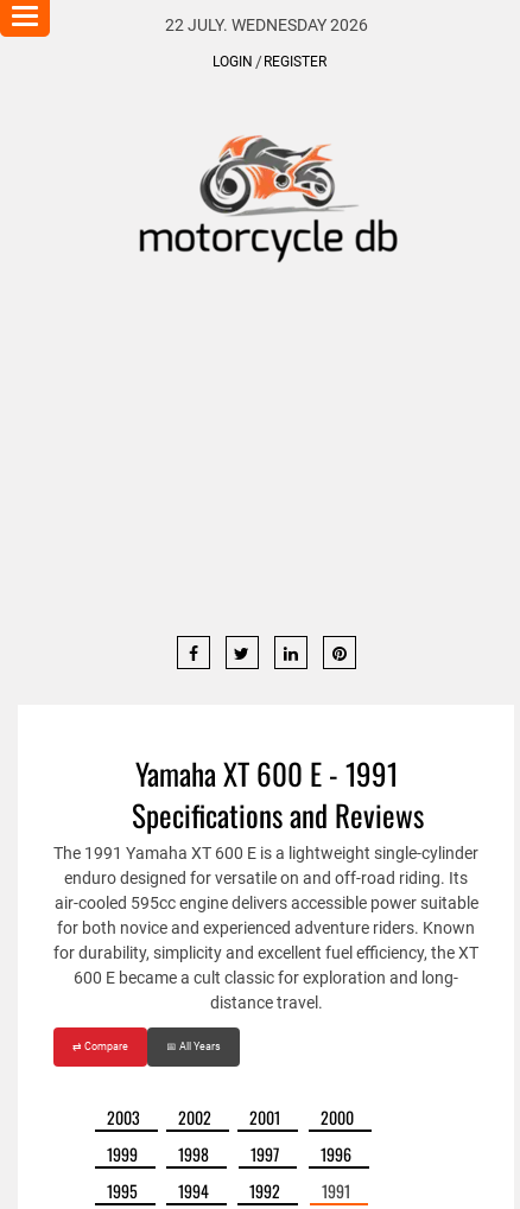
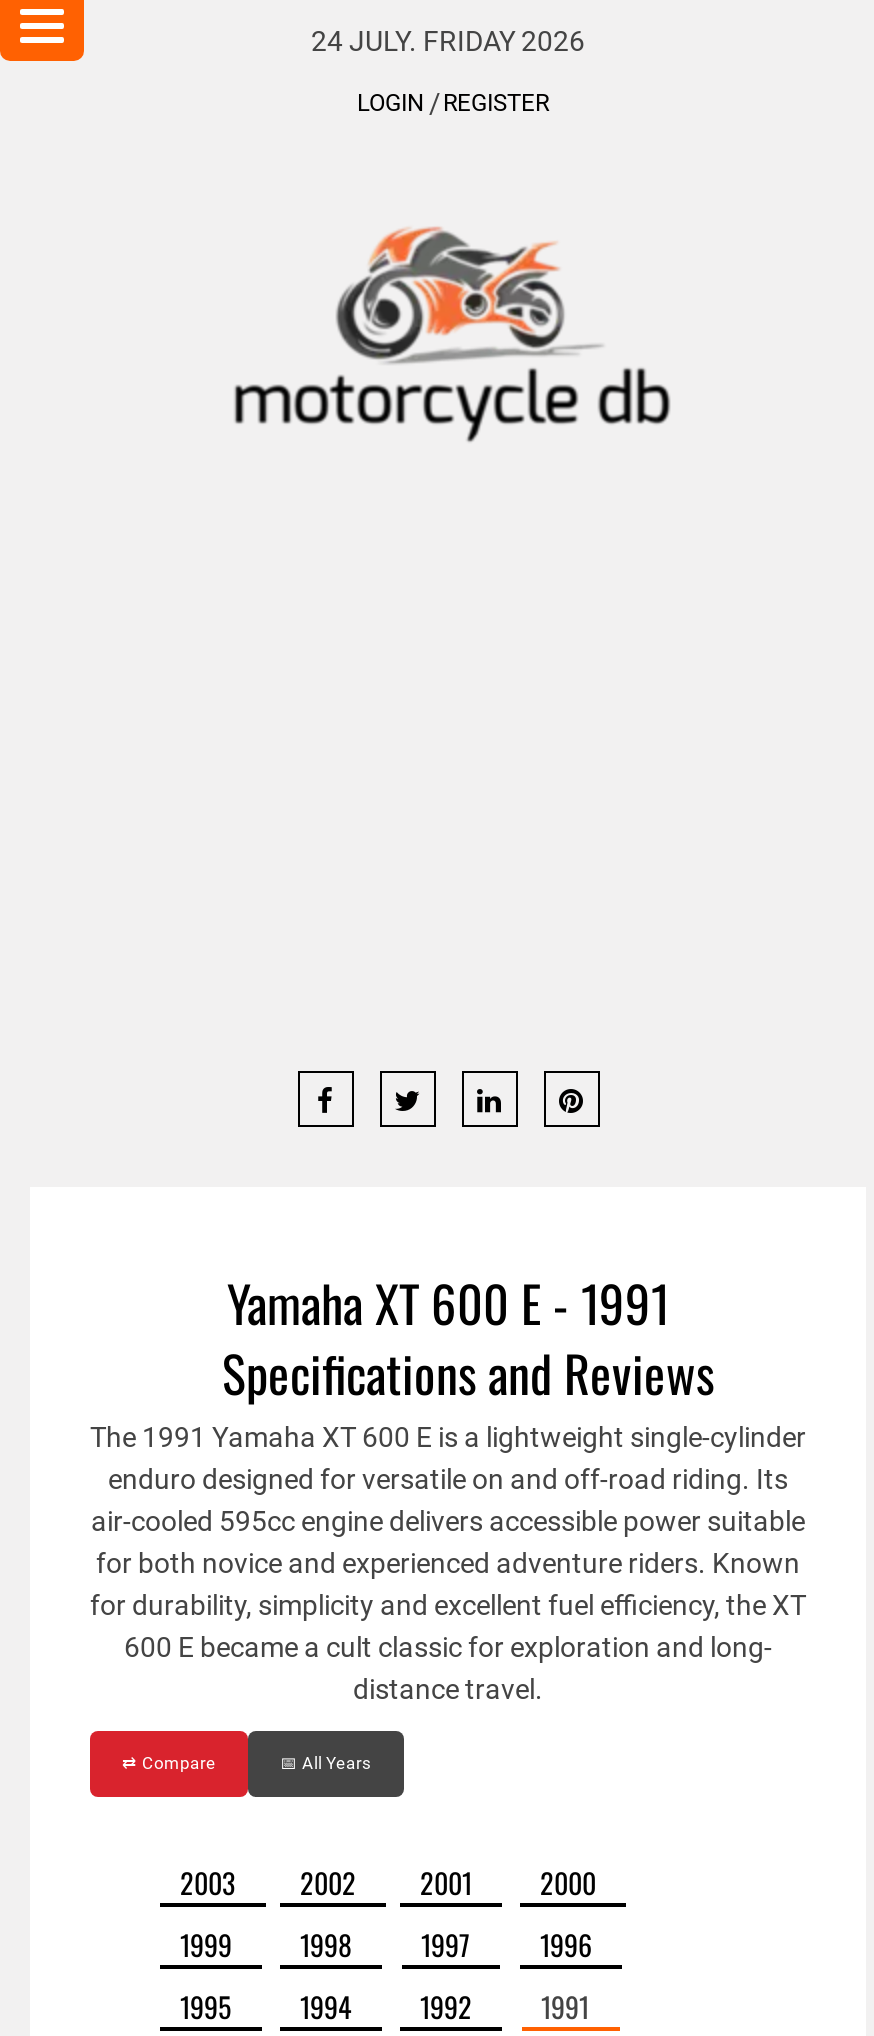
- 22 JULY. WEDNESDAY 2026
+ 24 JULY. FRIDAY 2026
